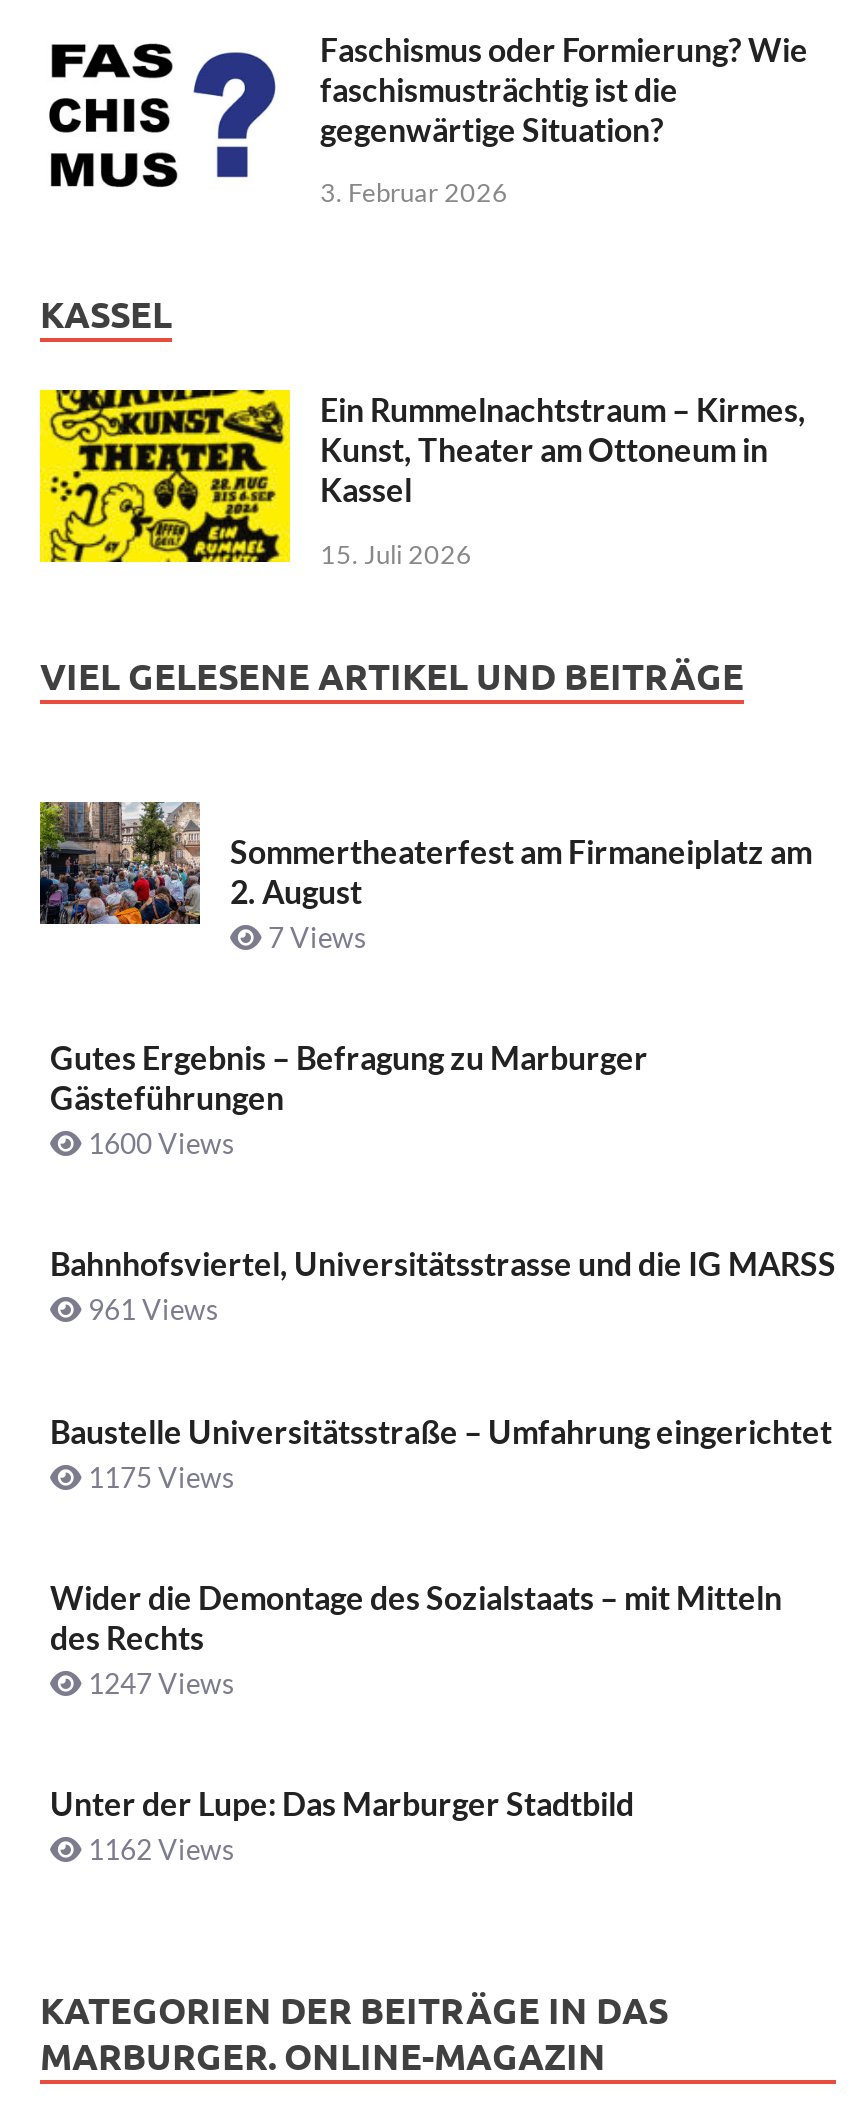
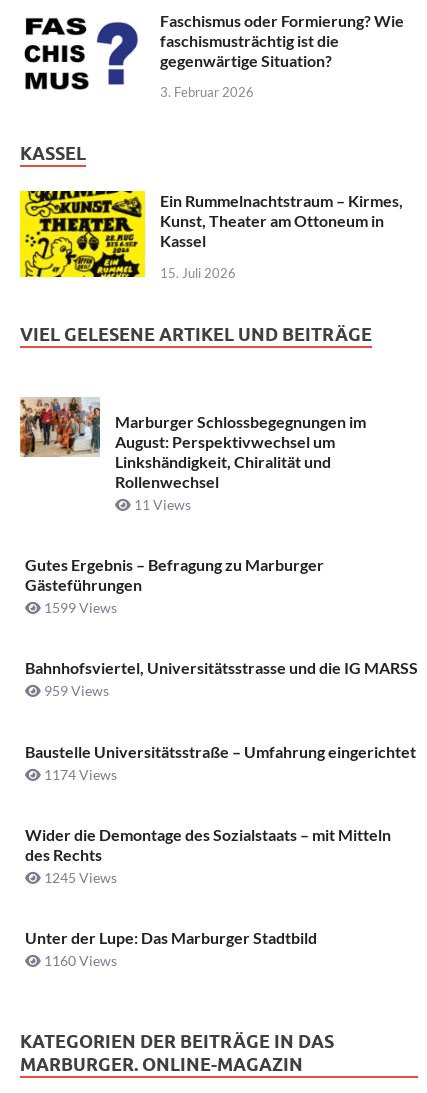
- [image]
- Sommertheaterfest am Firmaneiplatz am
- 2. August
- 7 Views
+ [image]
+ Marburger Schlossbegegnungen im
+ August: Perspektivwechsel um
+ Linkshändigkeit, Chiralität und
+ Rollenwechsel
+ 11 Views

- 1600 Views
+ 1599 Views

- 961 Views
+ 959 Views

- 1175 Views
+ 1174 Views

- 1247 Views
+ 1245 Views

- 1162 Views
+ 1160 Views
